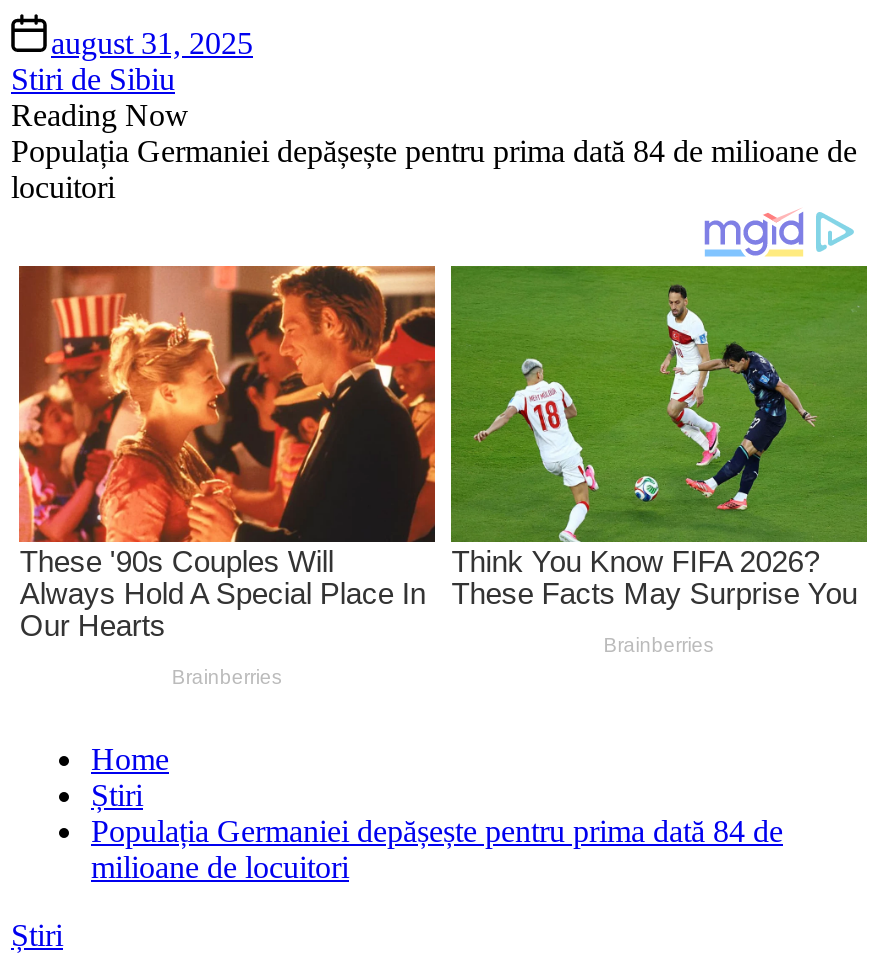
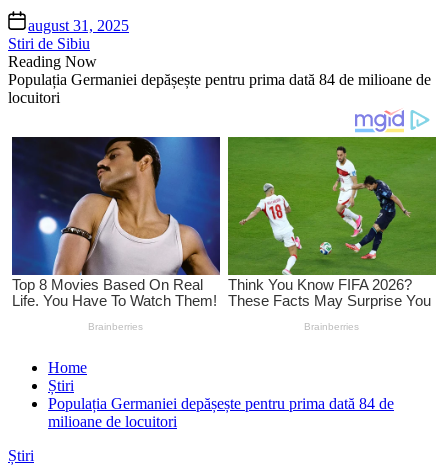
- [image]
+ [image]
